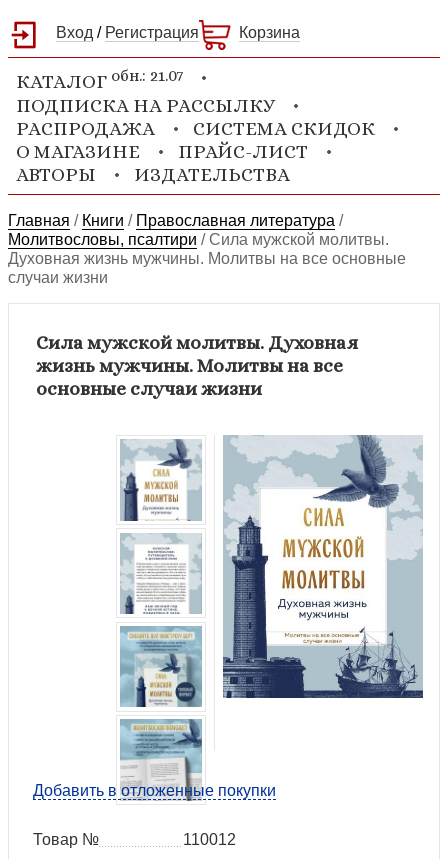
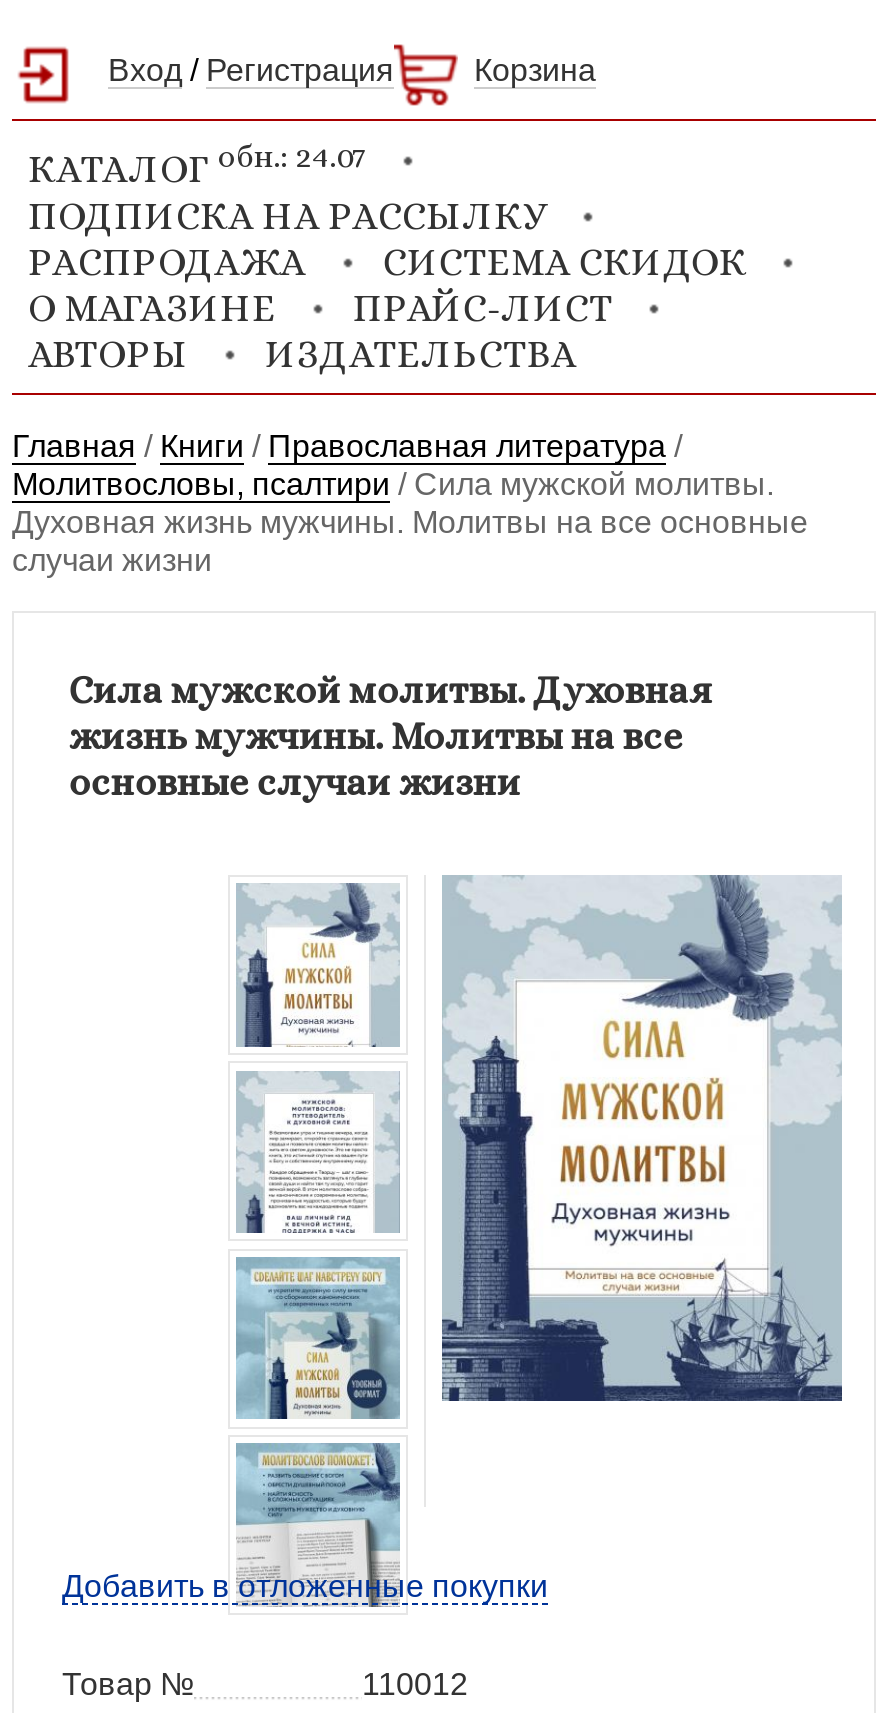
- КАТАЛОГ обн.: 21.07
+ КАТАЛОГ обн.: 24.07
